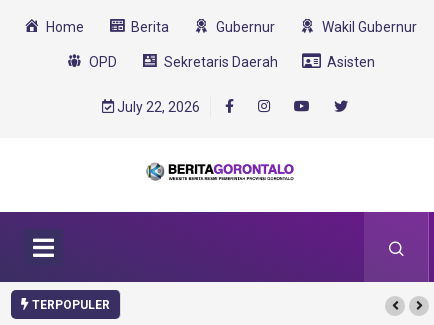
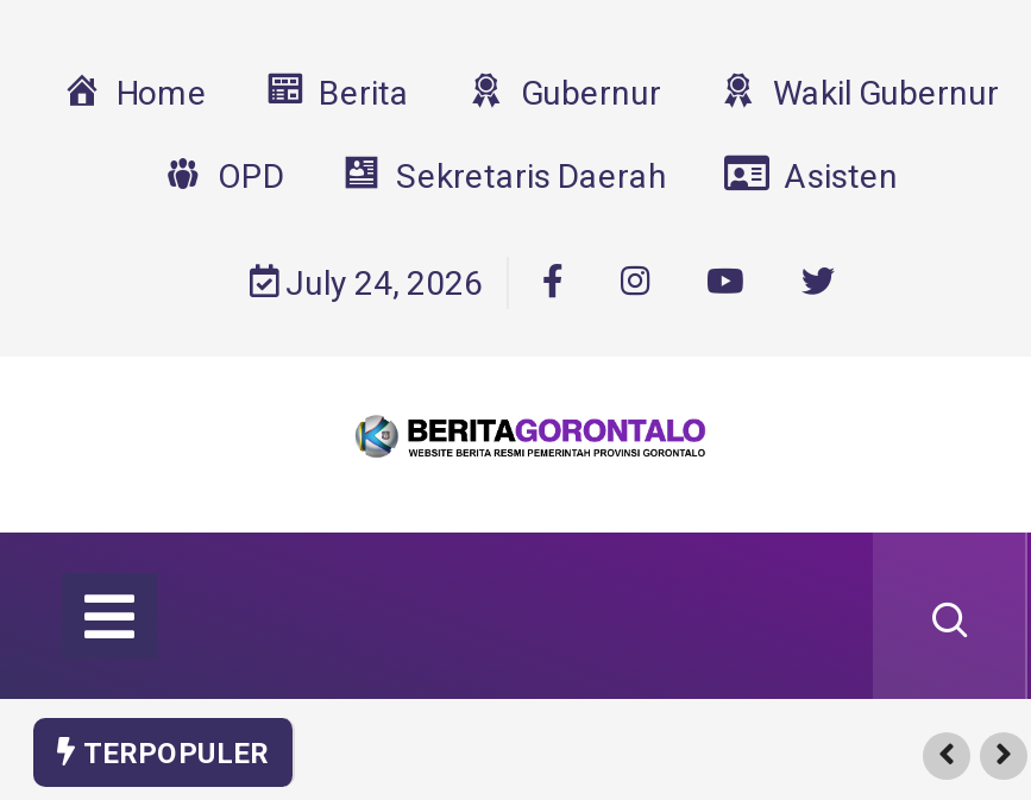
- July 22, 2026
+ July 24, 2026
